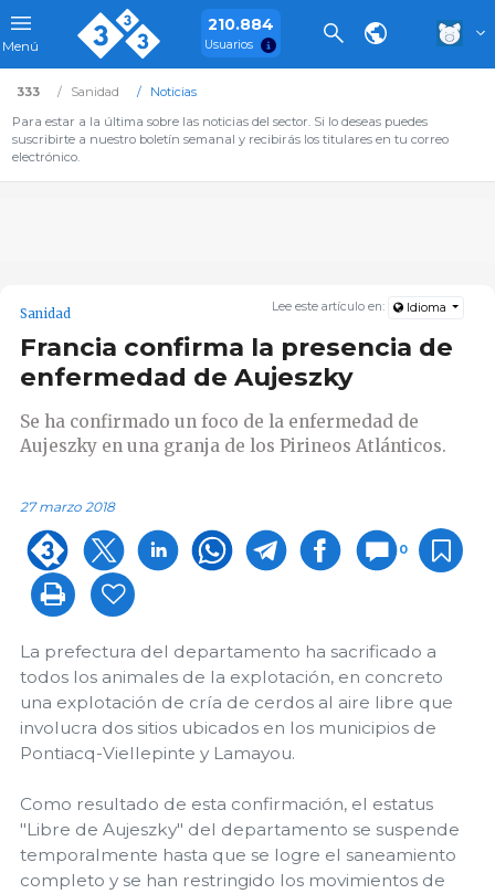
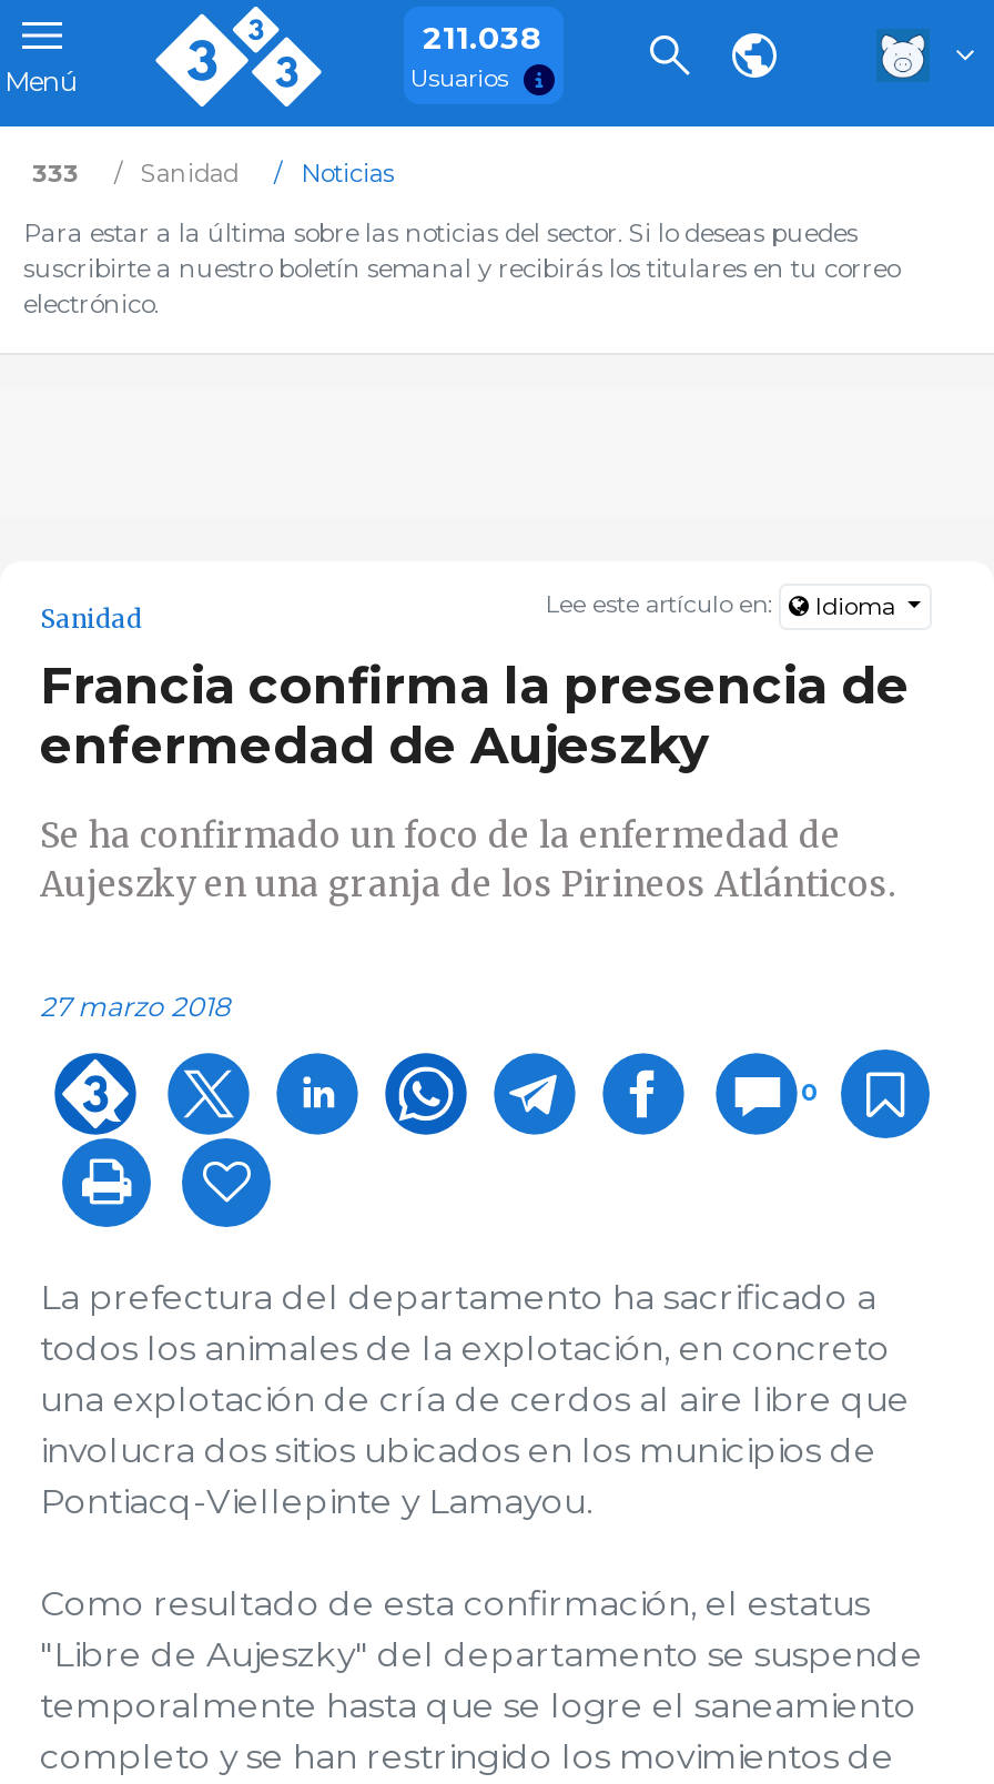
- 210.884
+ 211.038
